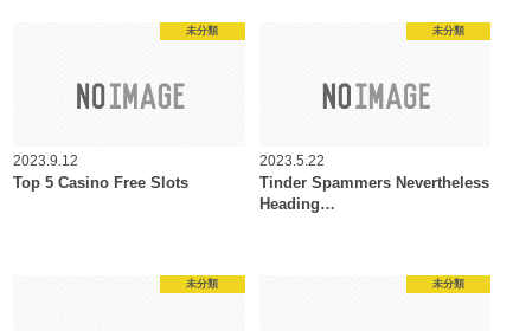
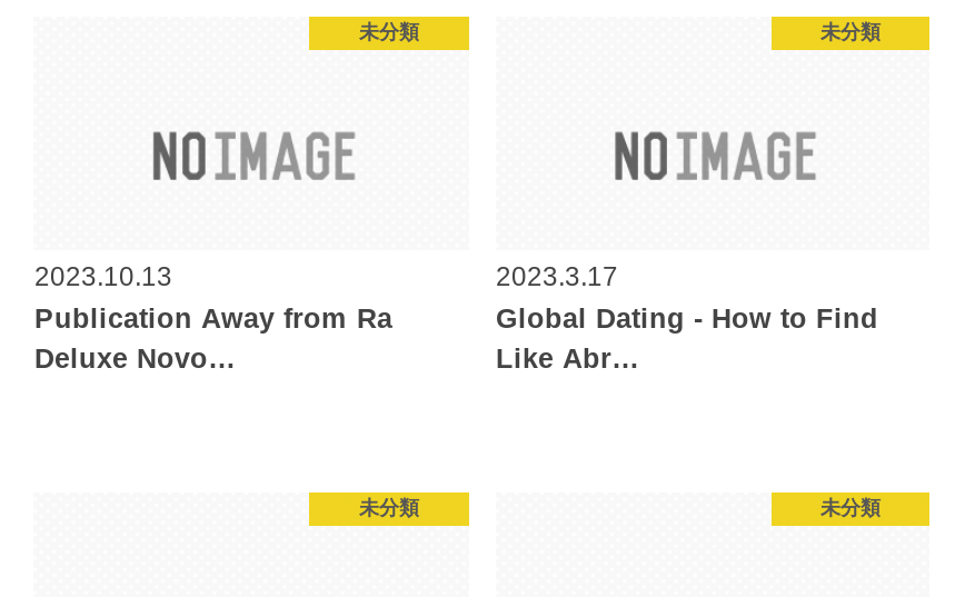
- 2023.9.12
- Top 5 Casino Free Slots
+ 2023.10.13
+ Publication Away from Ra
+ Deluxe Novo…

- 2023.5.22
- Tinder Spammers Nevertheless
- Heading…
+ 2023.3.17
+ Global Dating - How to Find
+ Like Abr…
